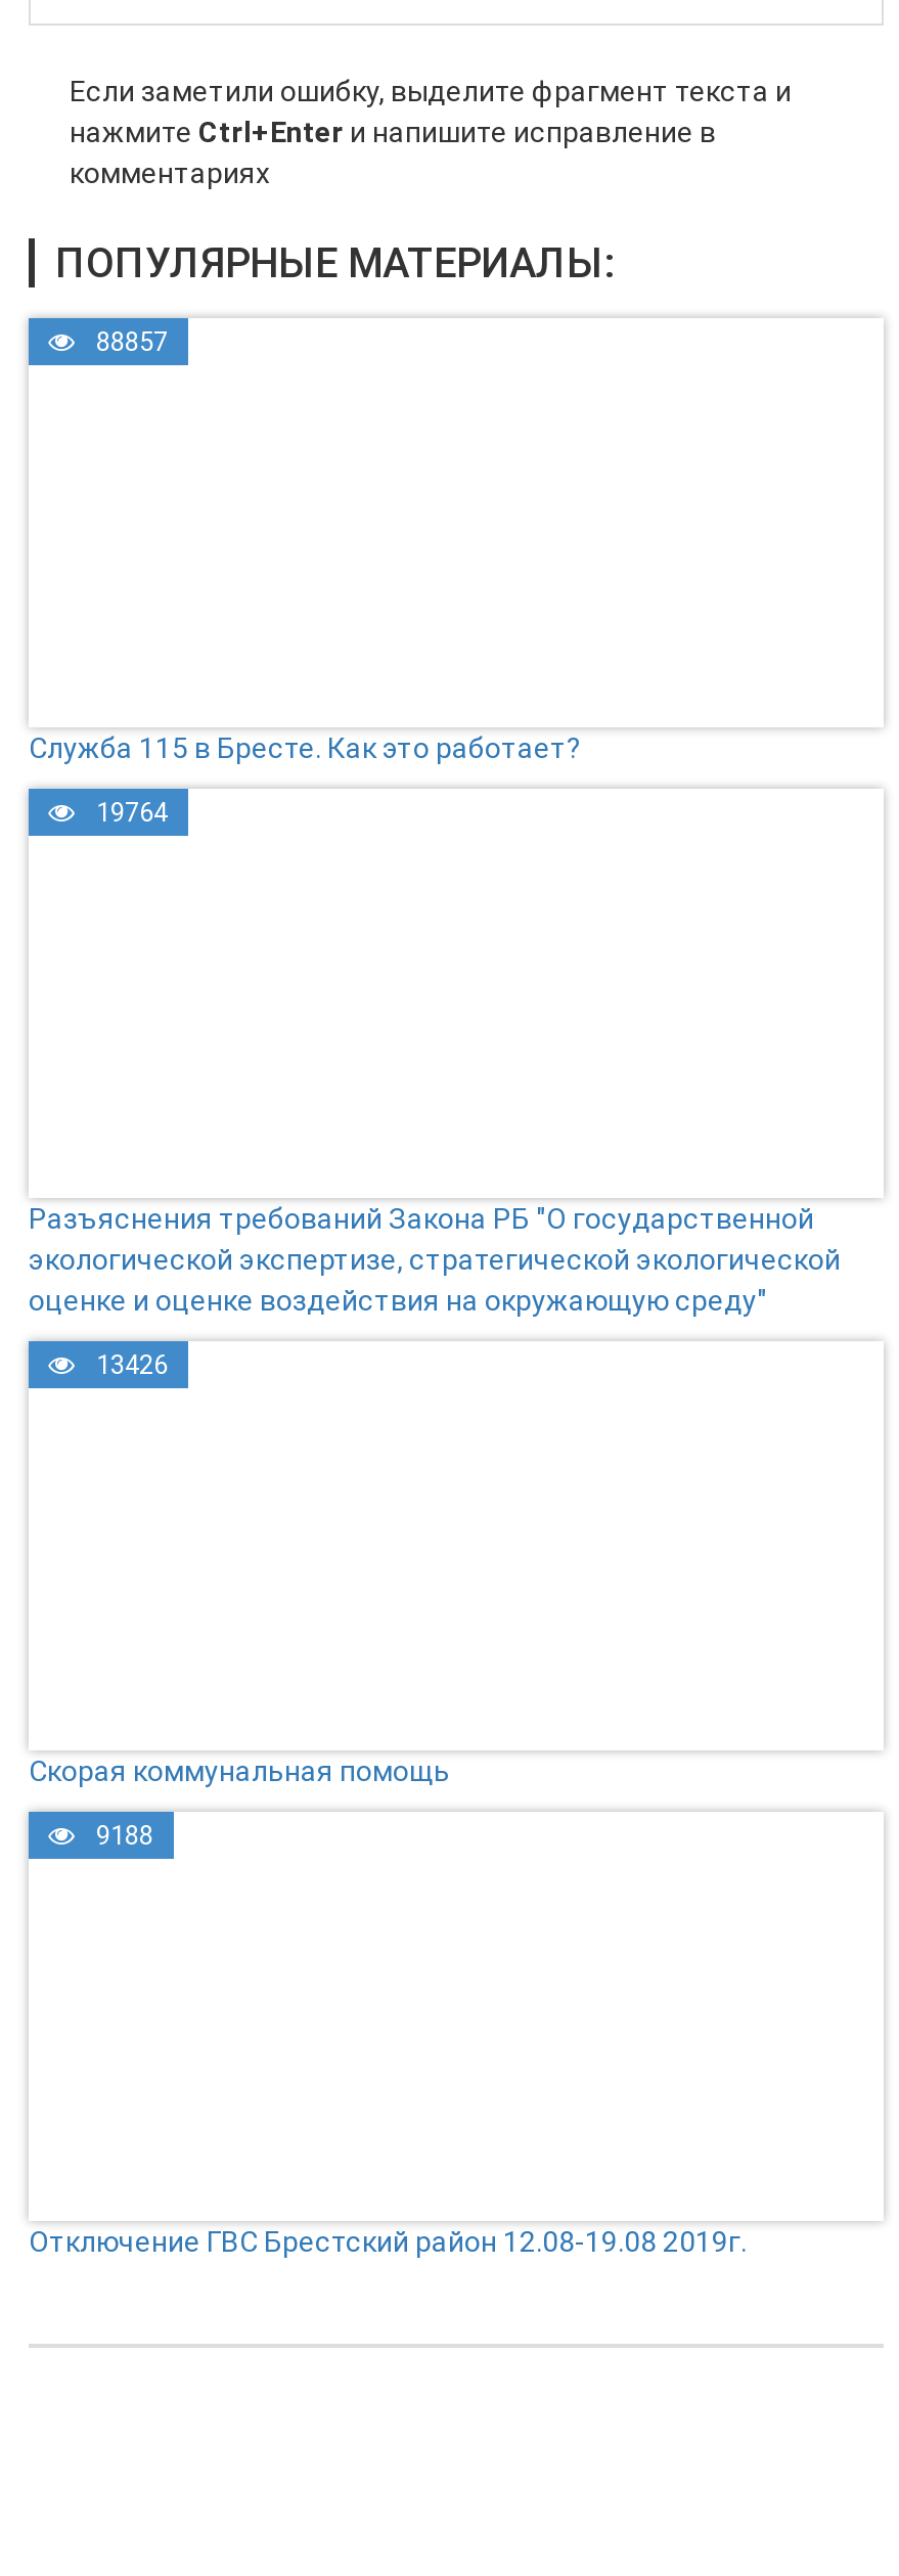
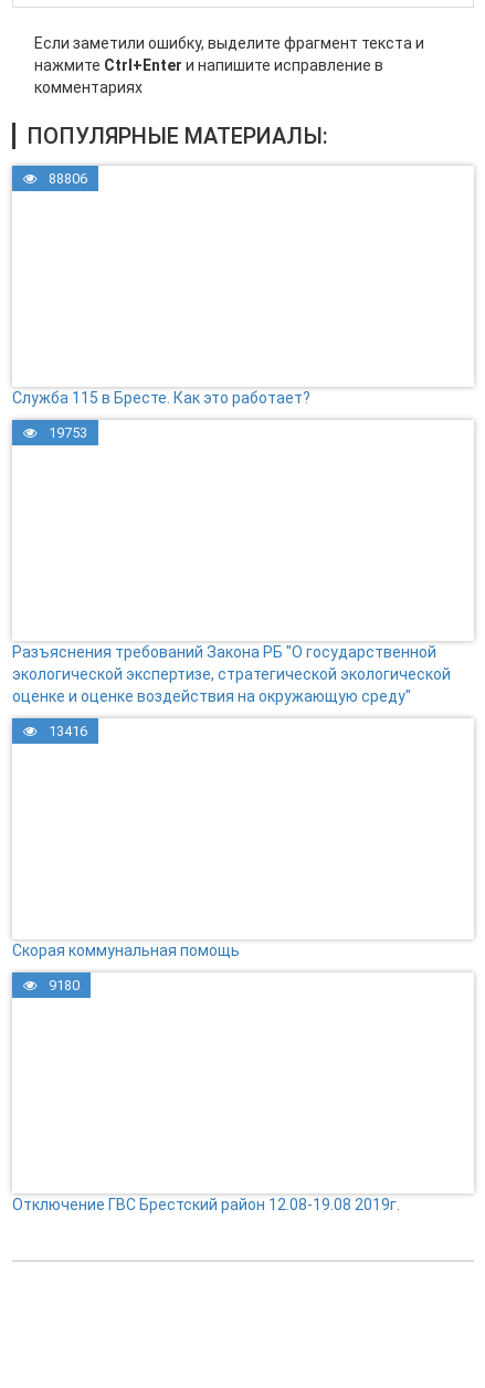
- 88857
+ 88806

- 19764
+ 19753

- 13426
+ 13416

- 9188
+ 9180
